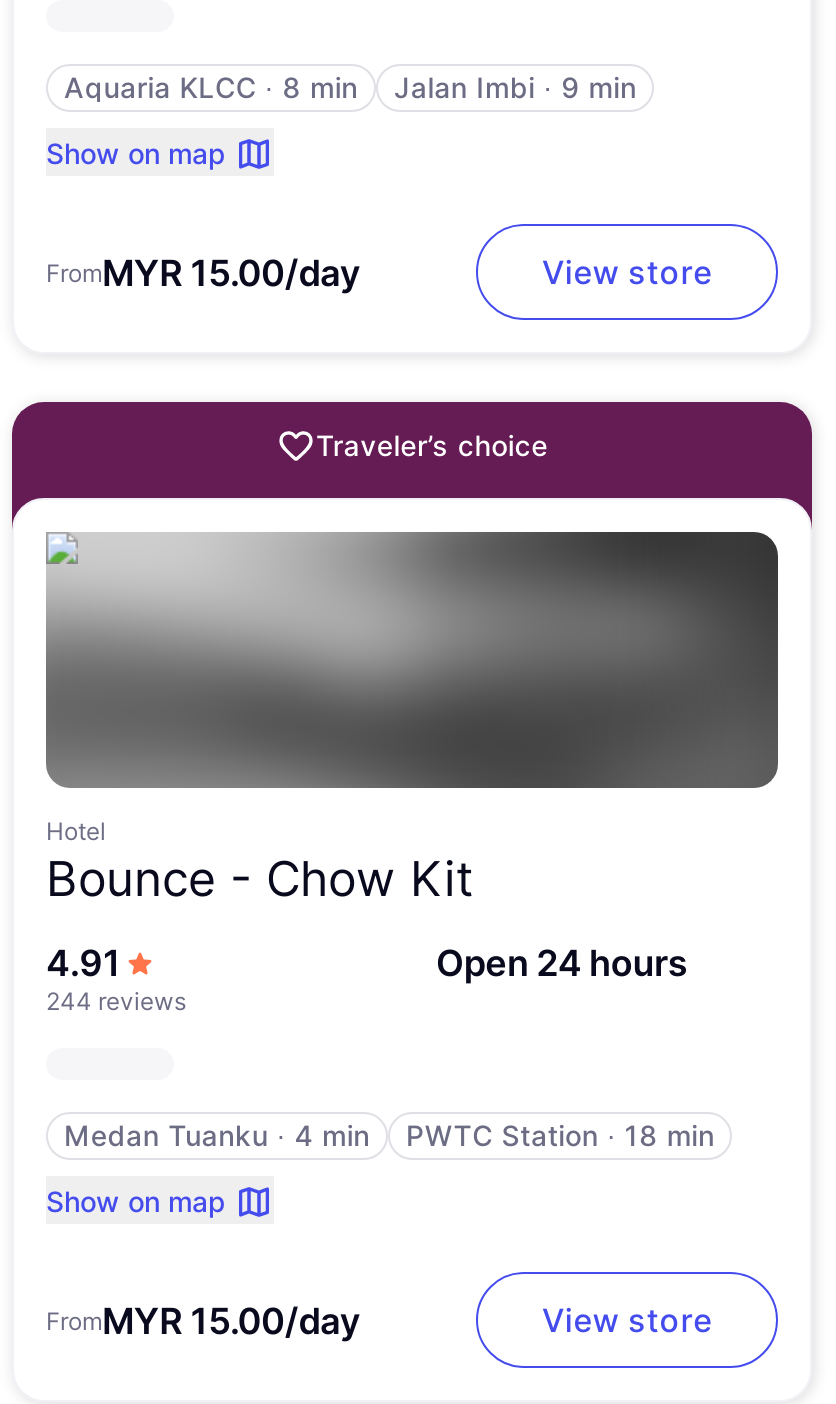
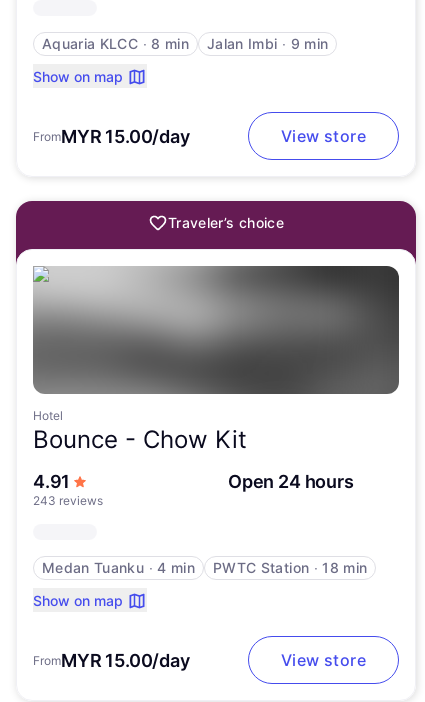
- 244 reviews
+ 243 reviews
